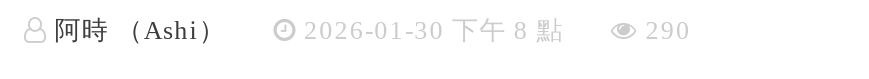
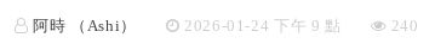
- 2026-01-30 下午 8 點
- 290
+ 2026-01-24 下午 9 點
+ 240
